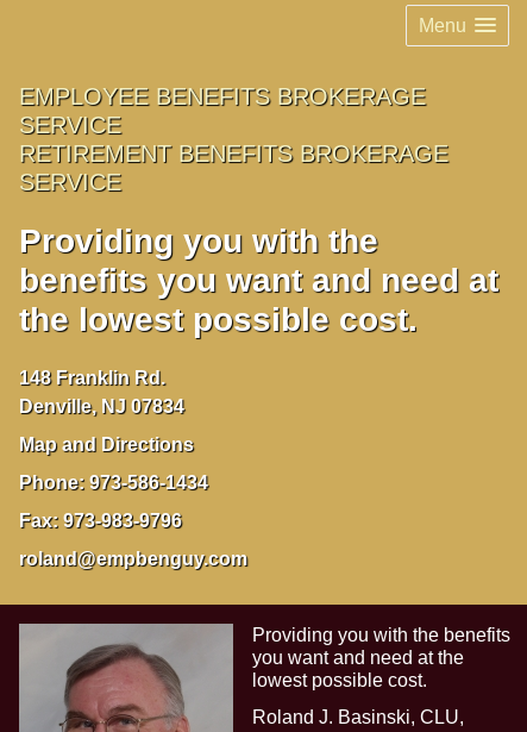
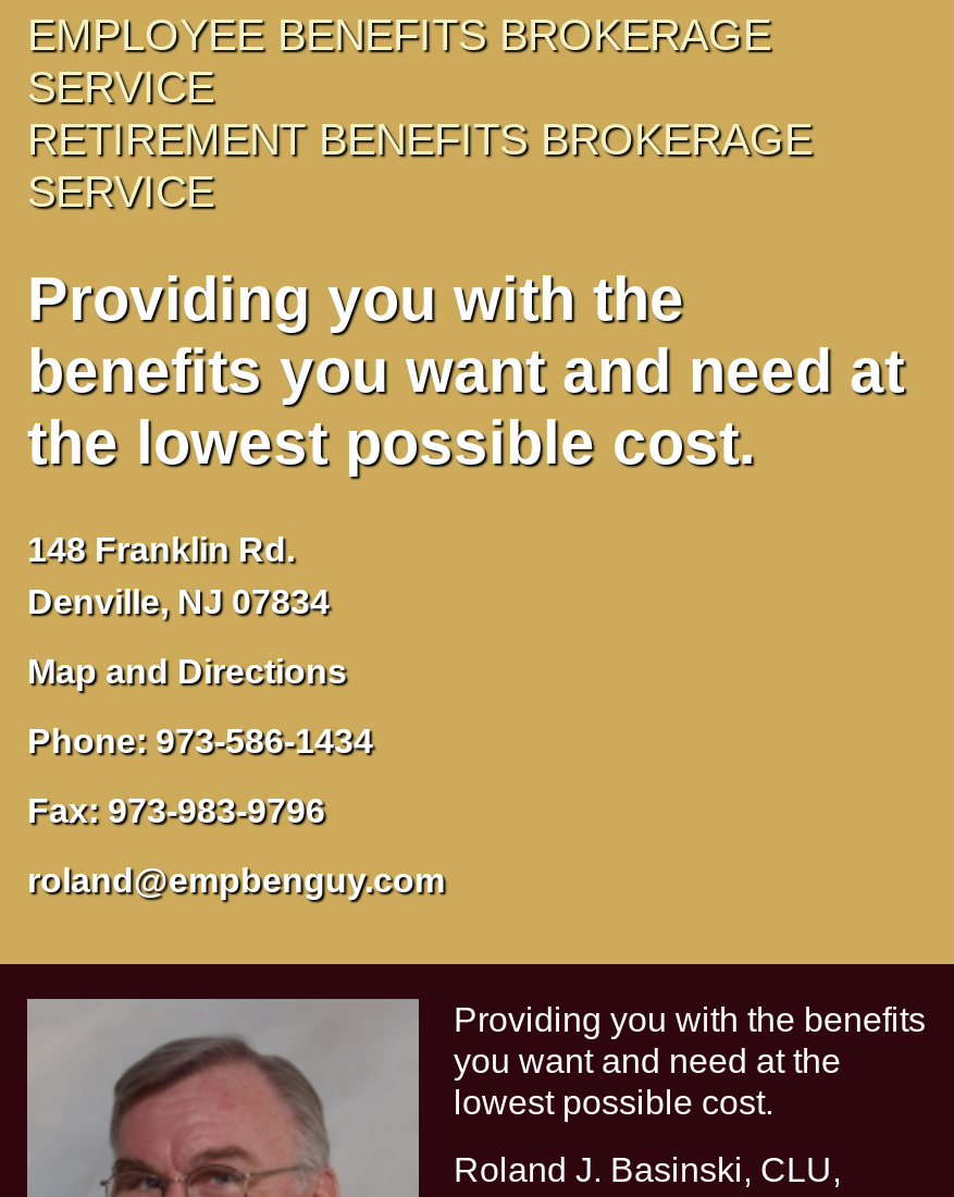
- Menu
